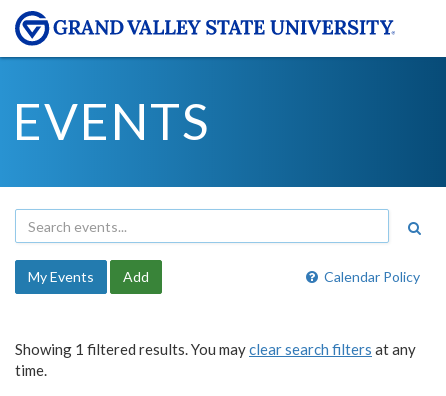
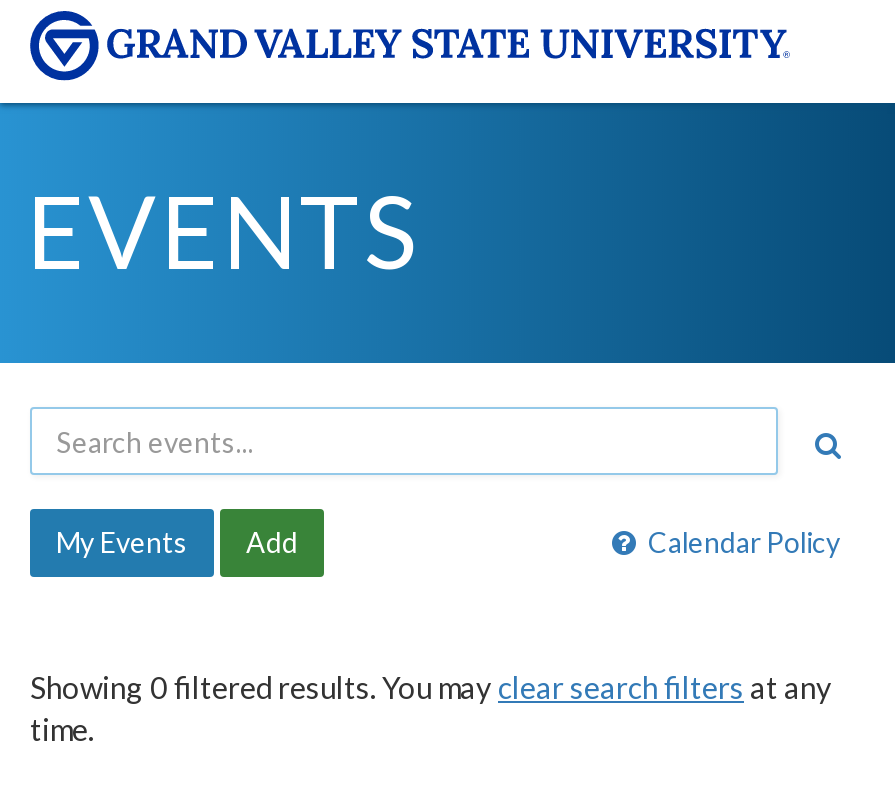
- Showing 1 filtered results. You may clear search filters at any
+ Showing 0 filtered results. You may clear search filters at any
